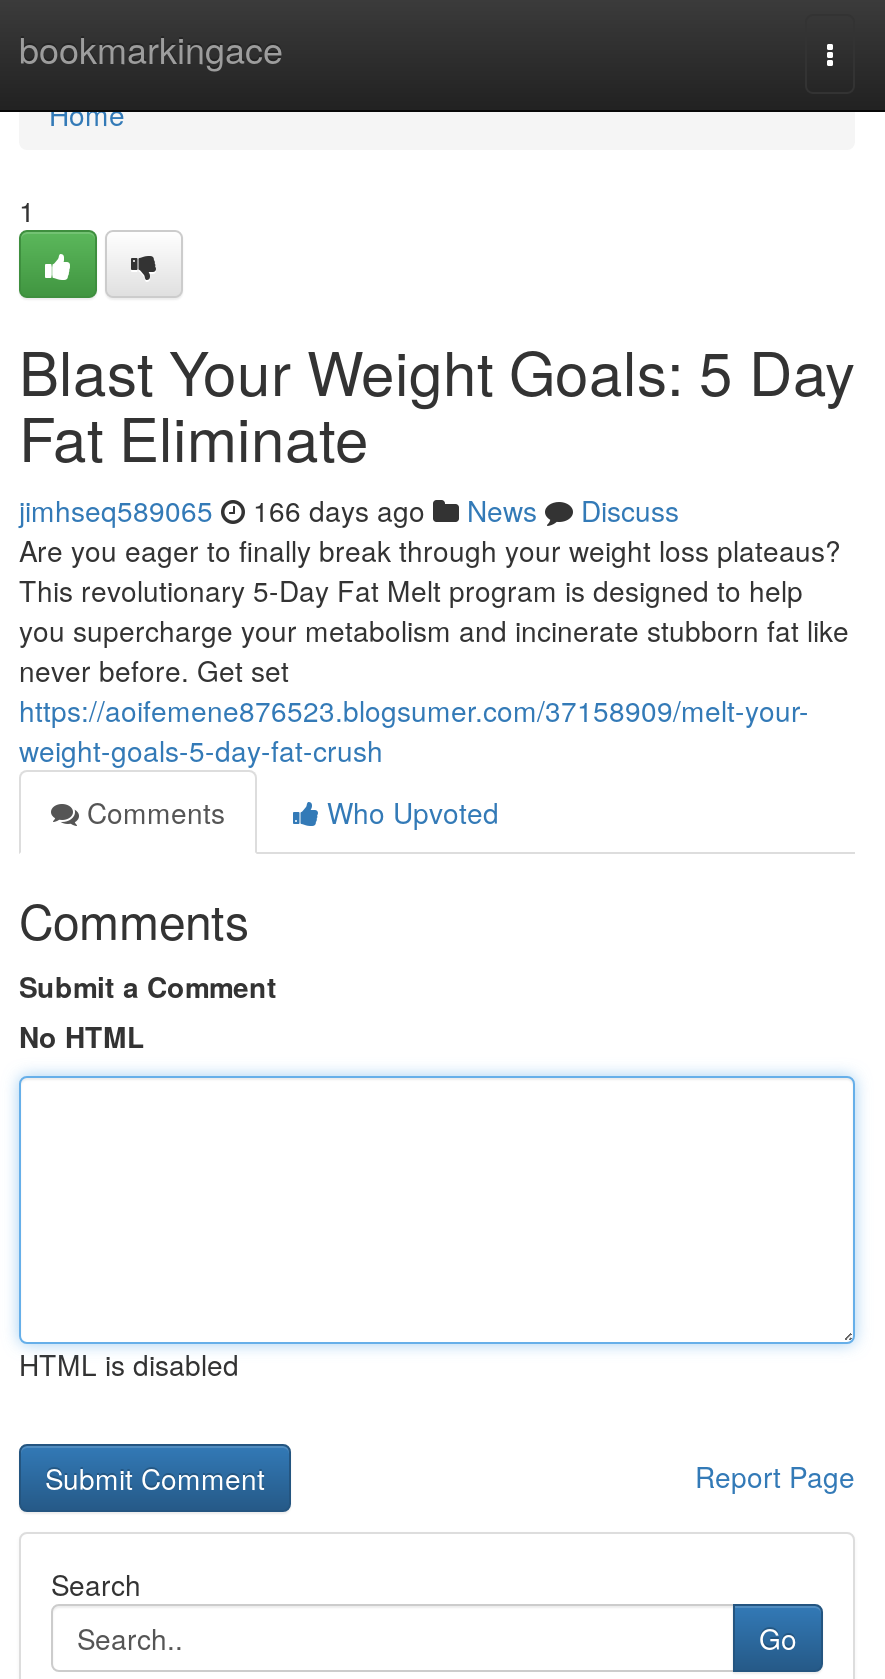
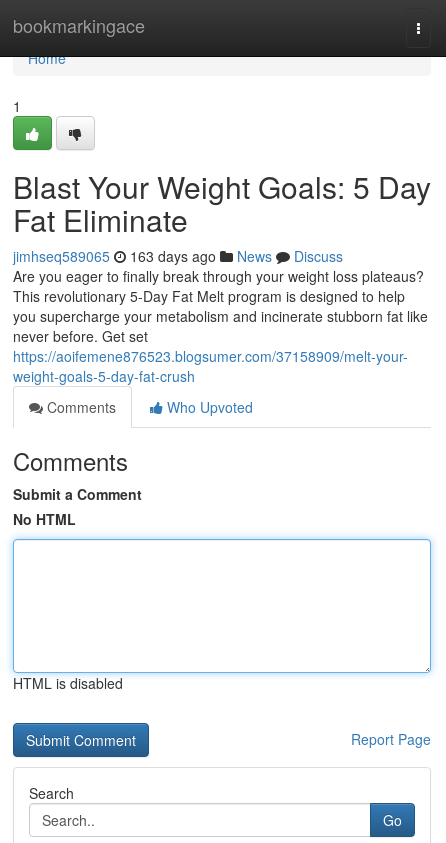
- jimhseq589065 166 days ago News Discuss
+ jimhseq589065 163 days ago News Discuss
